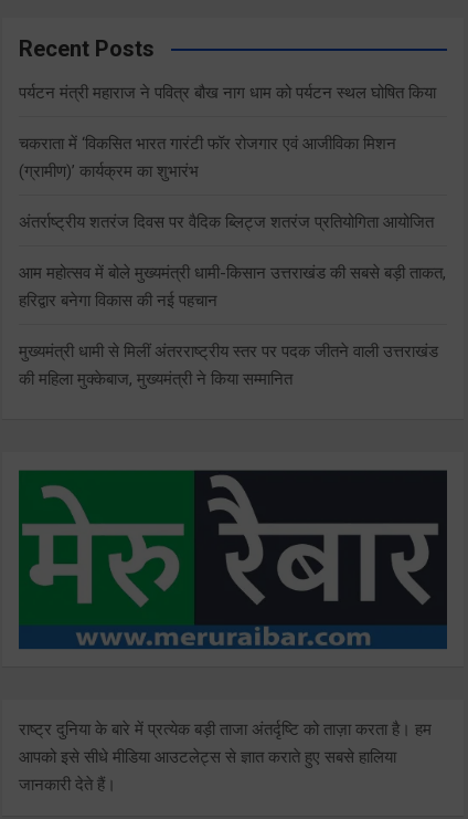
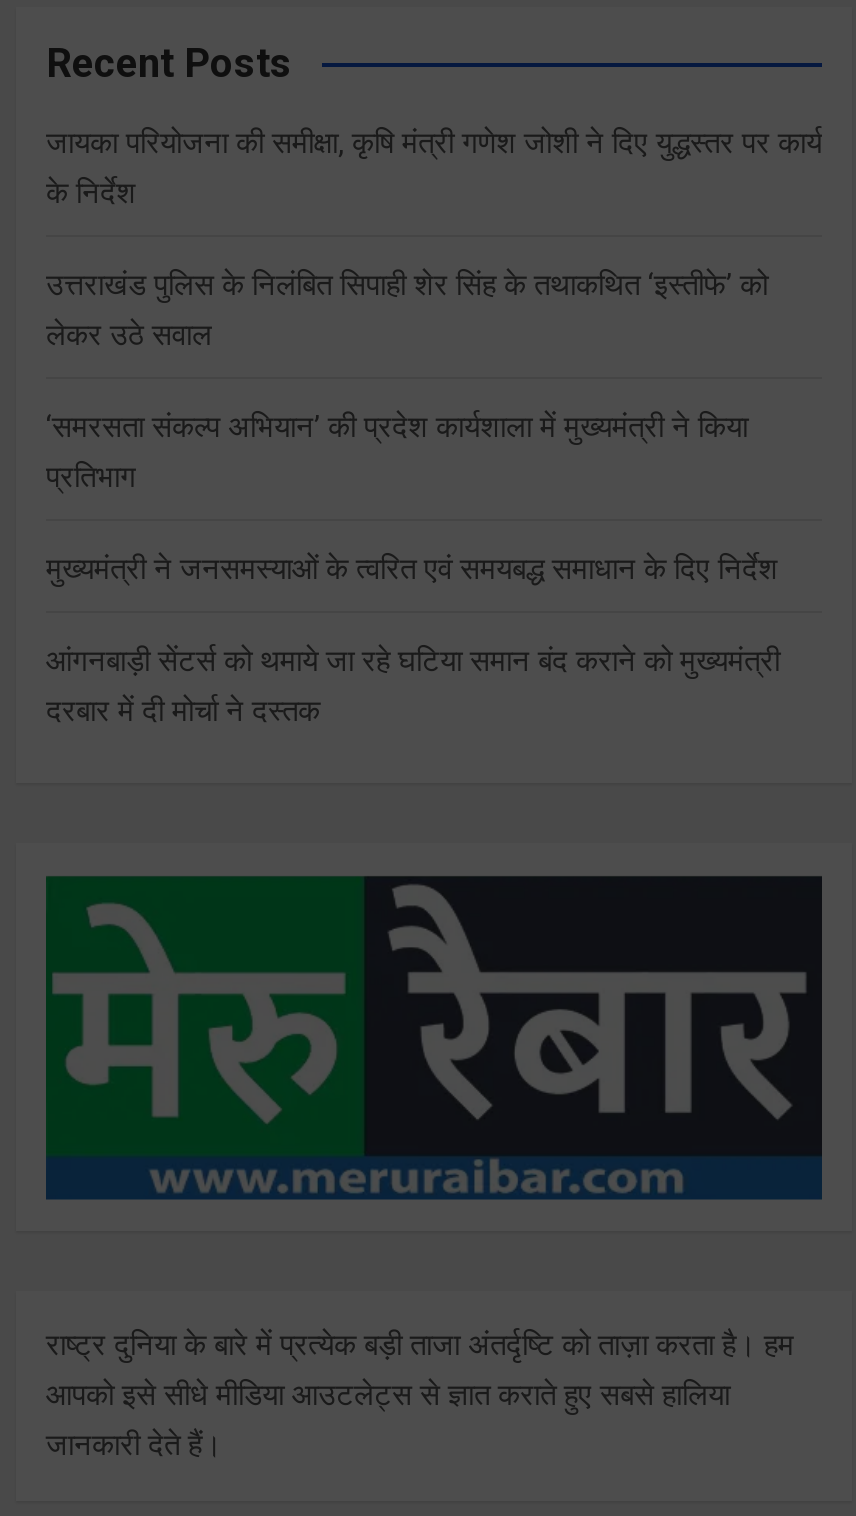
- पर्यटन मंत्री महाराज ने पवित्र बौख नाग धाम को पर्यटन स्थल घोषित किया
+ जायका परियोजना की समीक्षा, कृषि मंत्री गणेश जोशी ने दिए युद्धस्तर पर कार्य
+ के निर्देश

- चकराता में ‘विकसित भारत गारंटी फॉर रोजगार एवं आजीविका मिशन
- (ग्रामीण)’ कार्यक्रम का शुभारंभ
+ उत्तराखंड पुलिस के निलंबित सिपाही शेर सिंह के तथाकथित ‘इस्तीफे’ को
+ लेकर उठे सवाल

- अंतर्राष्ट्रीय शतरंज दिवस पर वैदिक ब्लिट्ज शतरंज प्रतियोगिता आयोजित
+ ‘समरसता संकल्प अभियान’ की प्रदेश कार्यशाला में मुख्यमंत्री ने किया
+ प्रतिभाग

- आम महोत्सव में बोले मुख्यमंत्री धामी-किसान उत्तराखंड की सबसे बड़ी ताकत,
- हरिद्वार बनेगा विकास की नई पहचान
+ मुख्यमंत्री ने जनसमस्याओं के त्वरित एवं समयबद्ध समाधान के दिए निर्देश

- मुख्यमंत्री धामी से मिलीं अंतरराष्ट्रीय स्तर पर पदक जीतने वाली उत्तराखंड
- की महिला मुक्केबाज, मुख्यमंत्री ने किया सम्मानित
+ आंगनबाड़ी सेंटर्स को थमाये जा रहे घटिया समान बंद कराने को मुख्यमंत्री
+ दरबार में दी मोर्चा ने दस्तक
